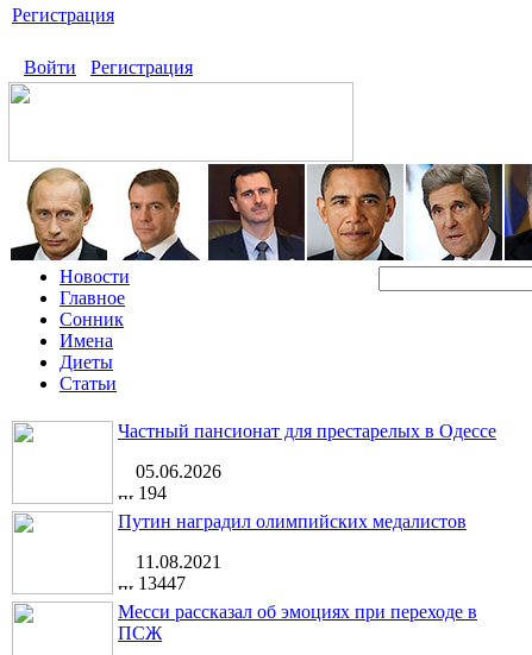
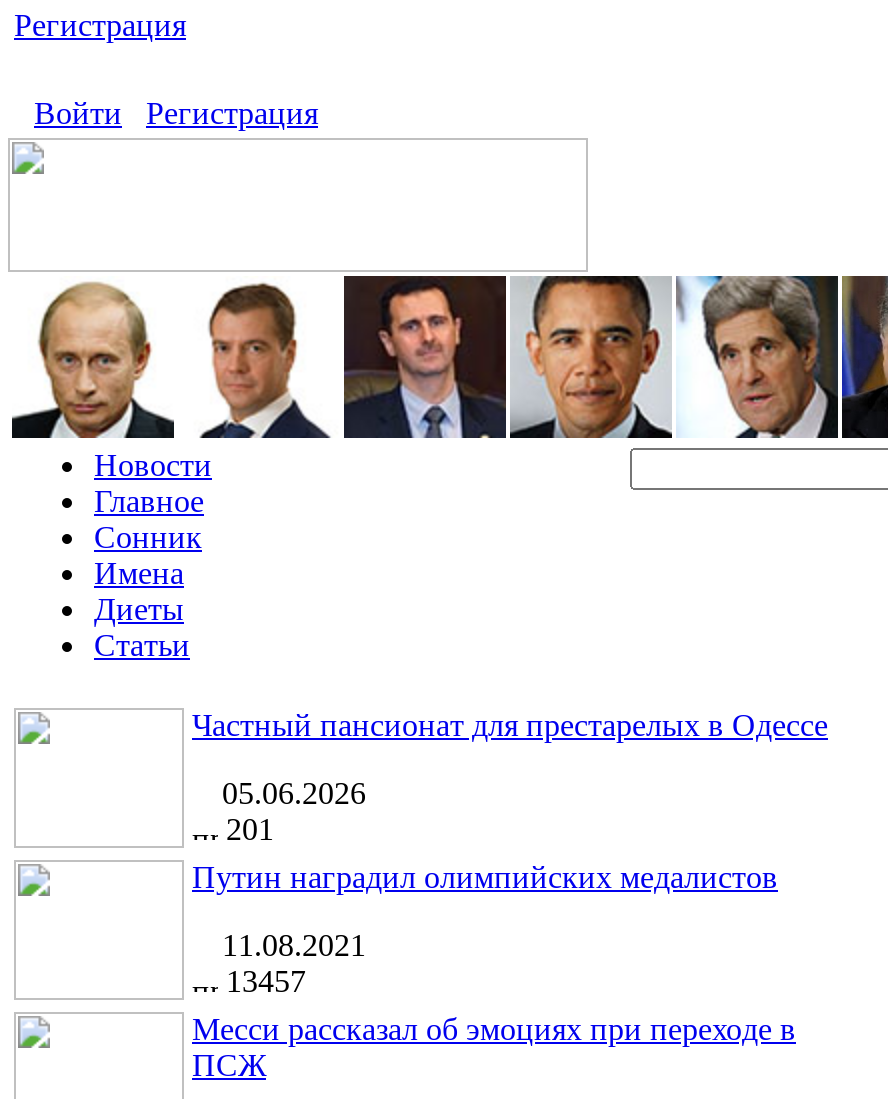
- 194
+ 201

- 13447
+ 13457
